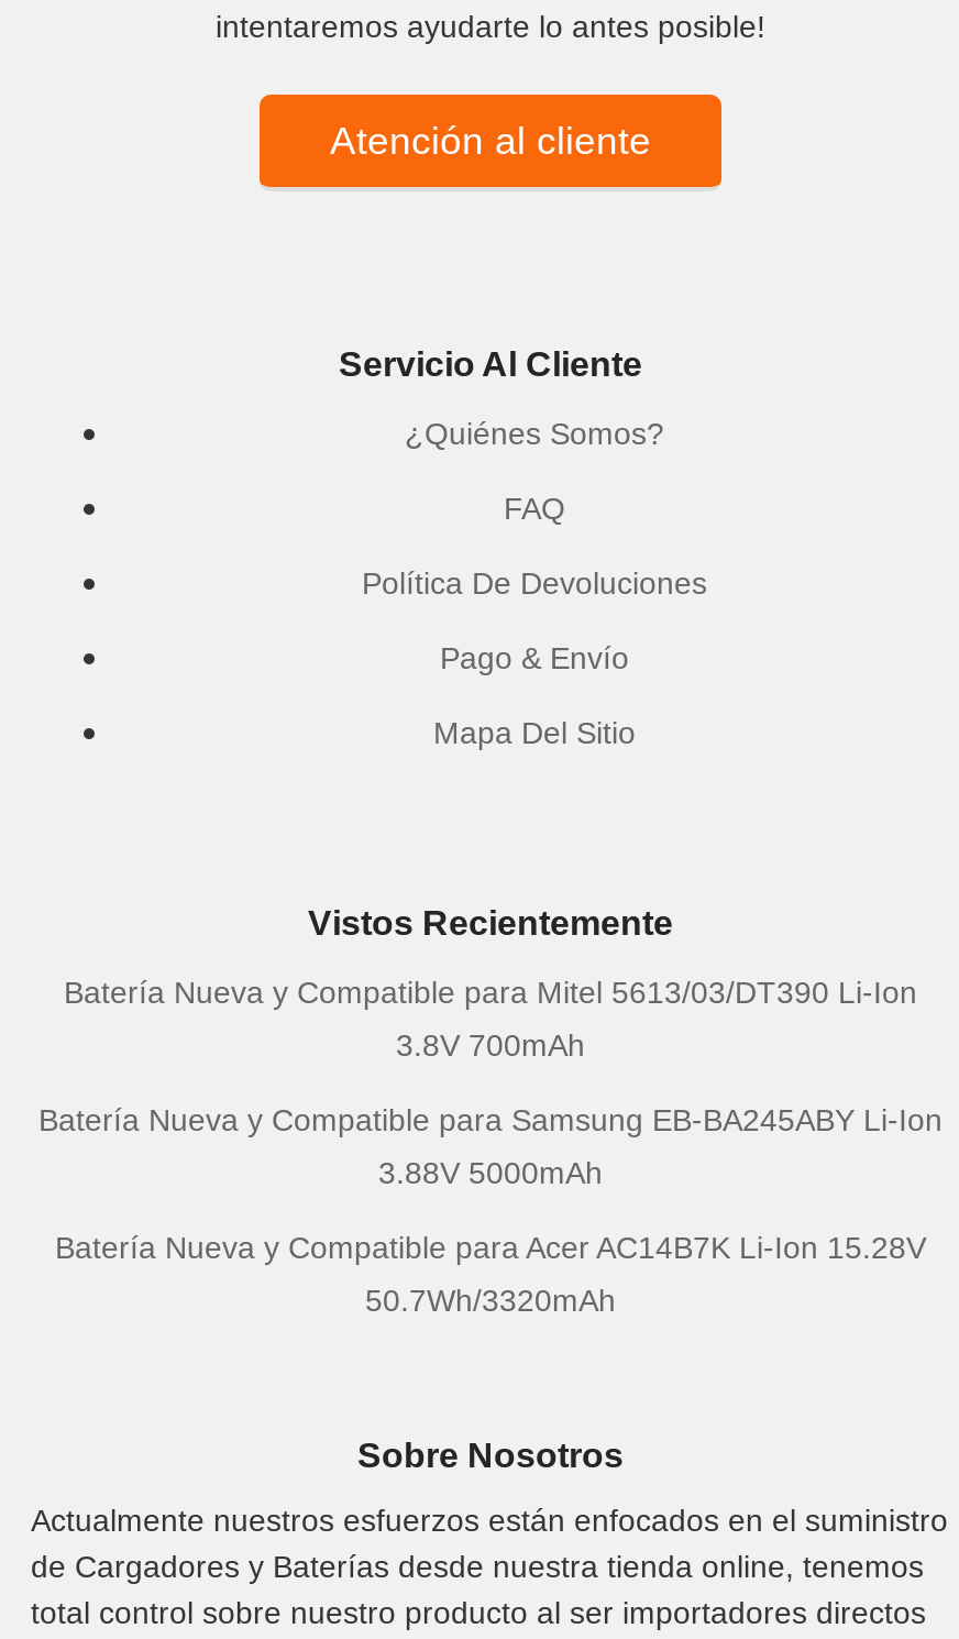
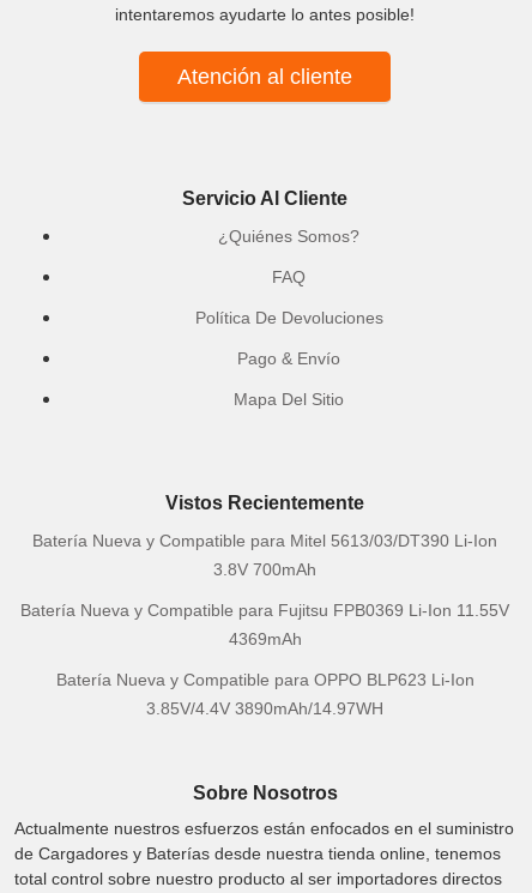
- Batería Nueva y Compatible para Samsung EB-BA245ABY Li-Ion
+ Batería Nueva y Compatible para Fujitsu FPB0369 Li-Ion 11.55V

- 3.88V 5000mAh
+ 4369mAh

- Batería Nueva y Compatible para Acer AC14B7K Li-Ion 15.28V
+ Batería Nueva y Compatible para OPPO BLP623 Li-Ion

- 50.7Wh/3320mAh
+ 3.85V/4.4V 3890mAh/14.97WH
